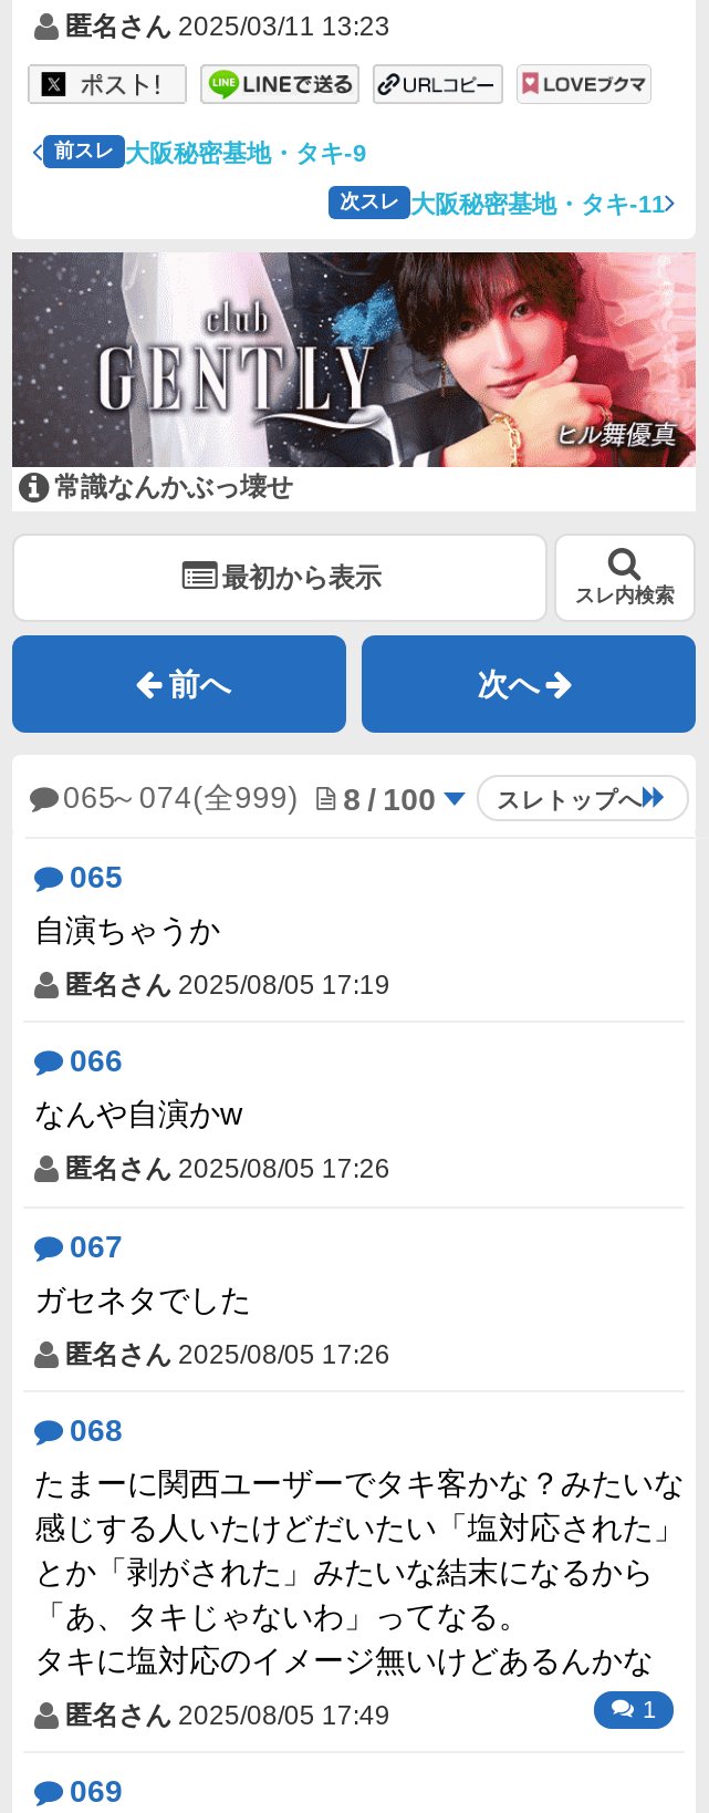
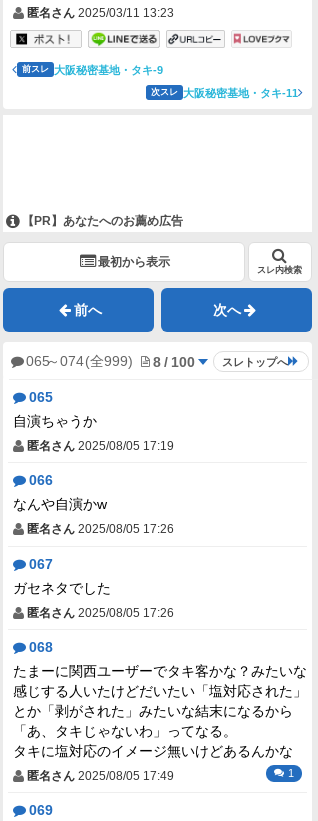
- [image]

- 常識なんかぶっ壊せ
+ 【PR】あなたへのお薦め広告
